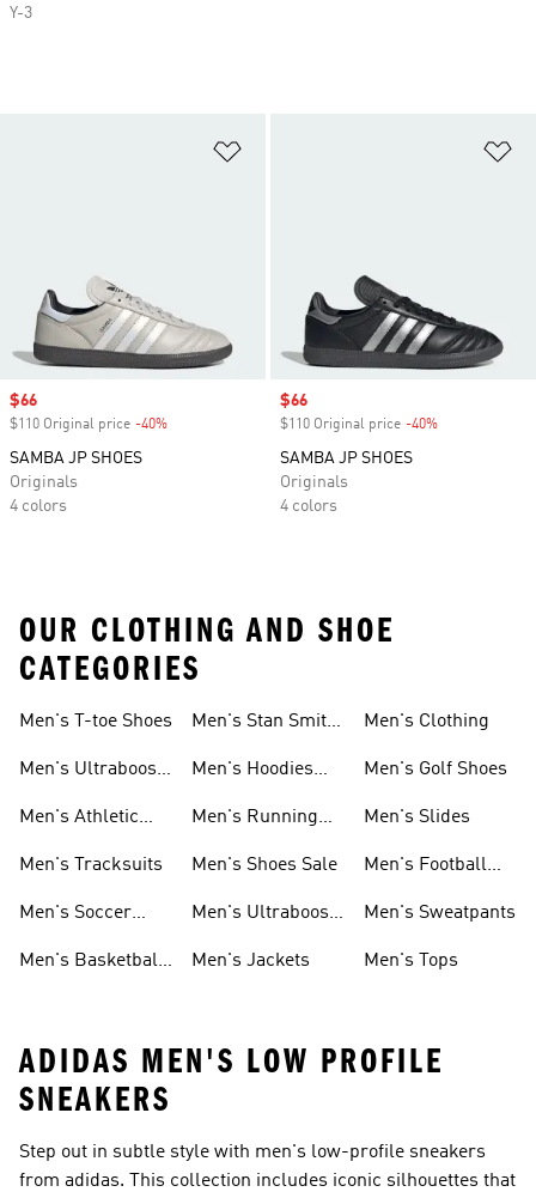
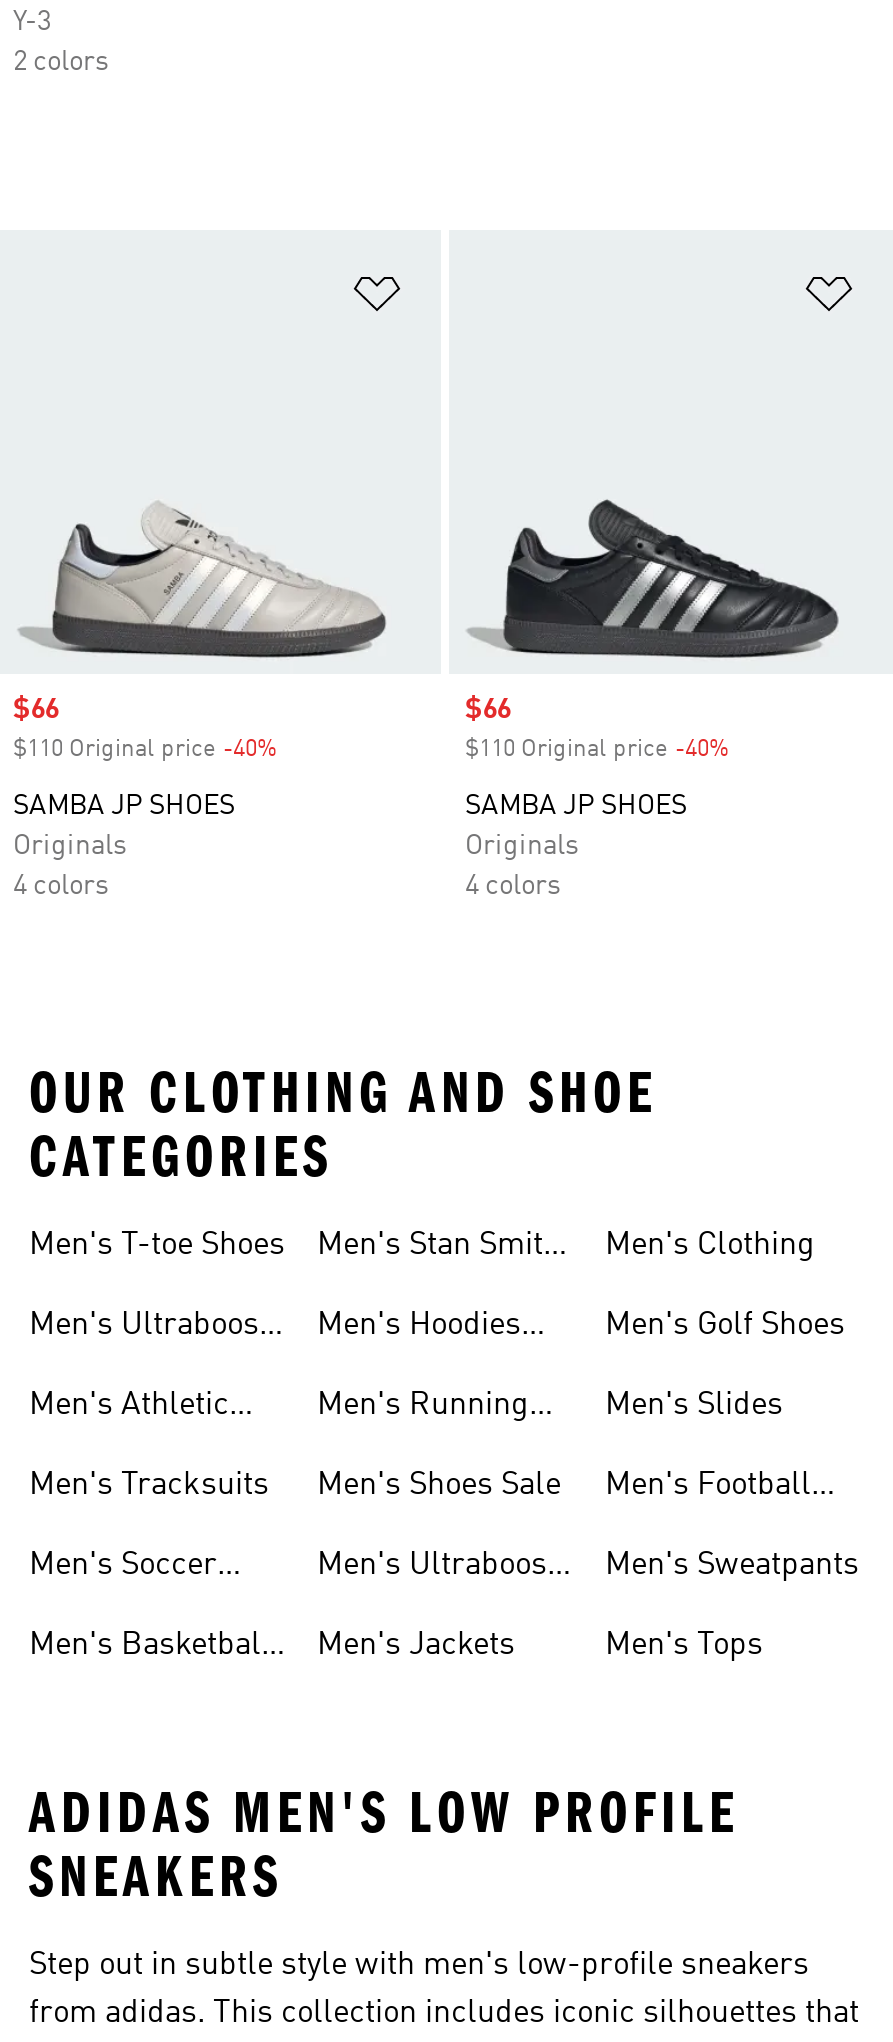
+ 2 colors
